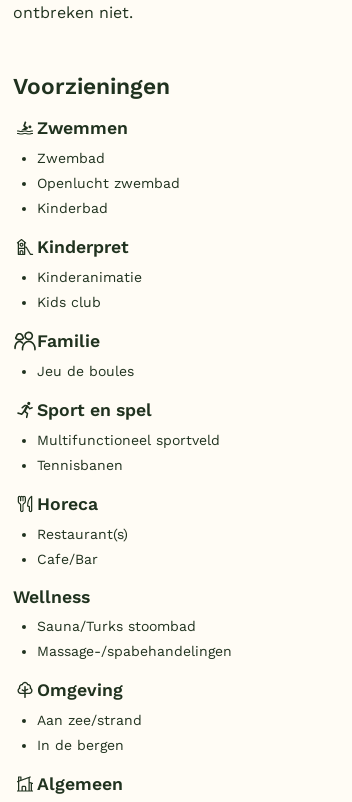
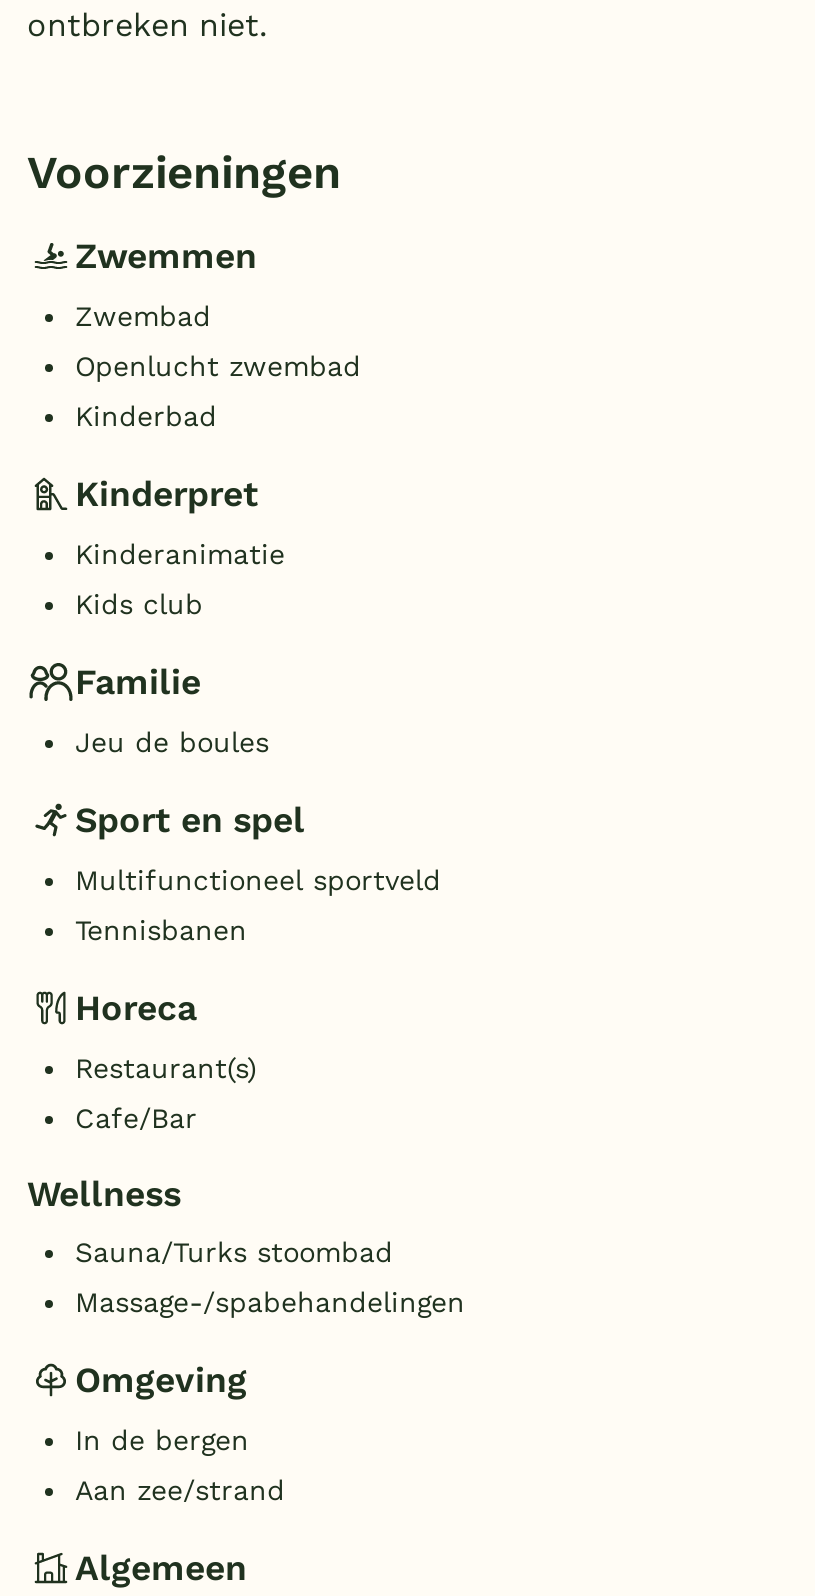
moved down: Aan zee/strand

moved up: In de bergen
